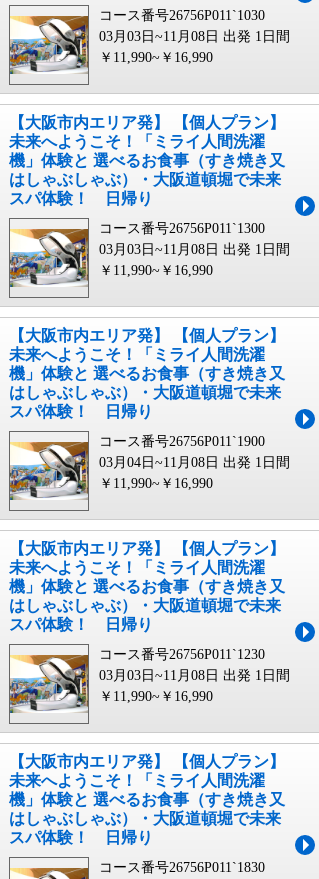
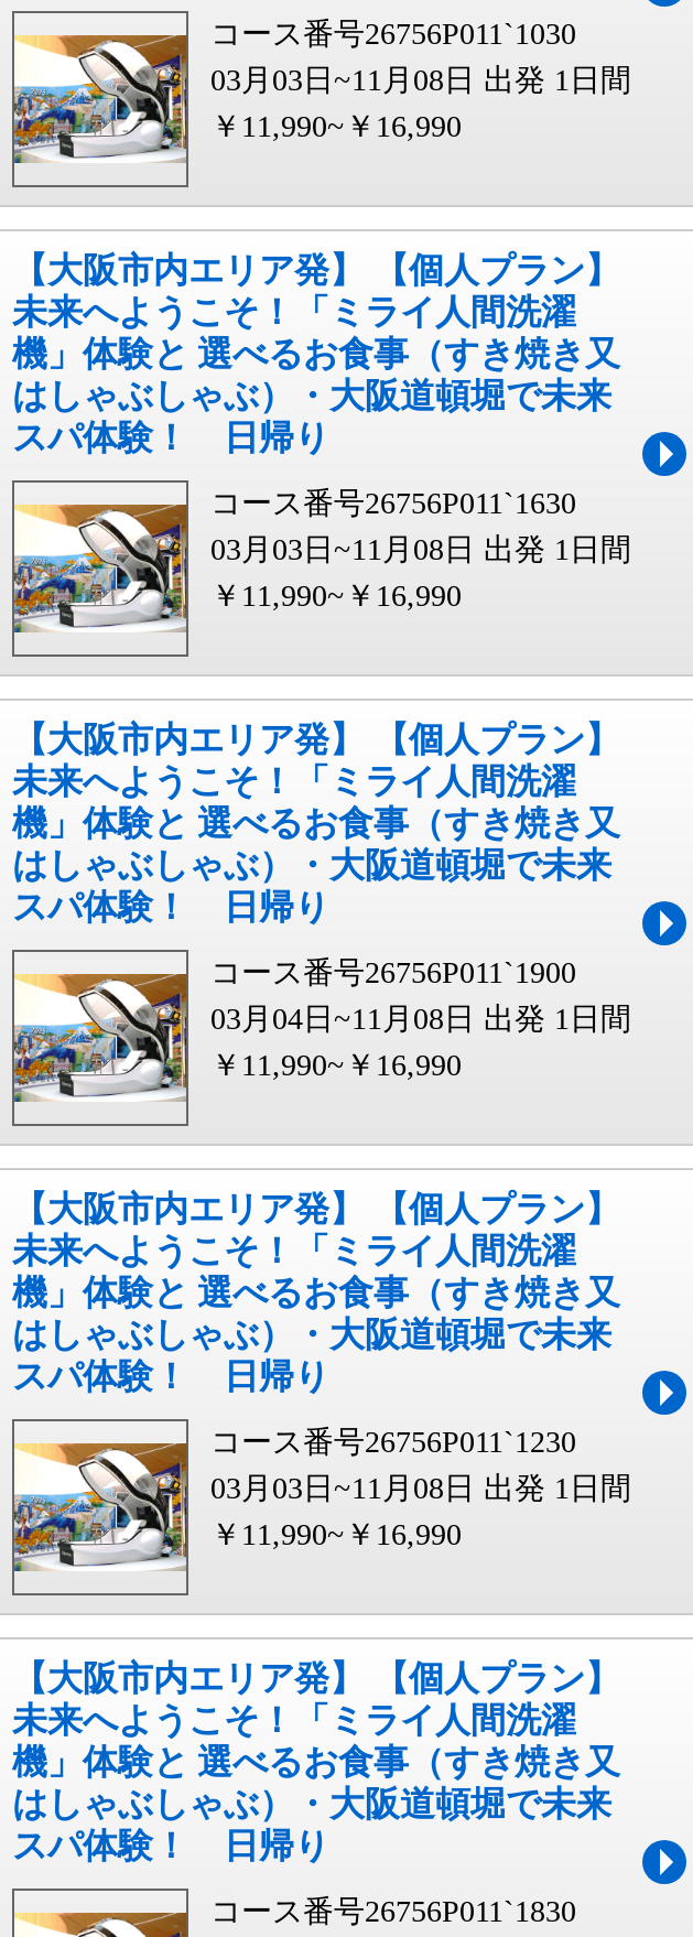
- コース番号26756P011`1300
+ コース番号26756P011`1630
